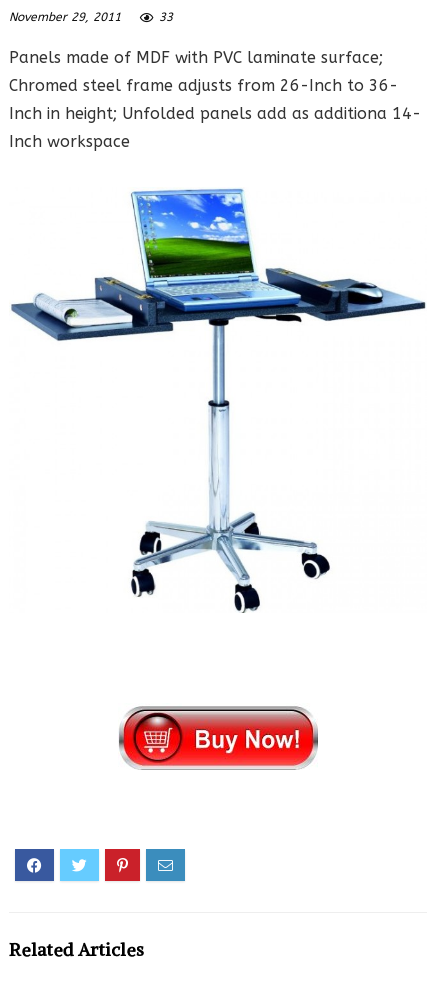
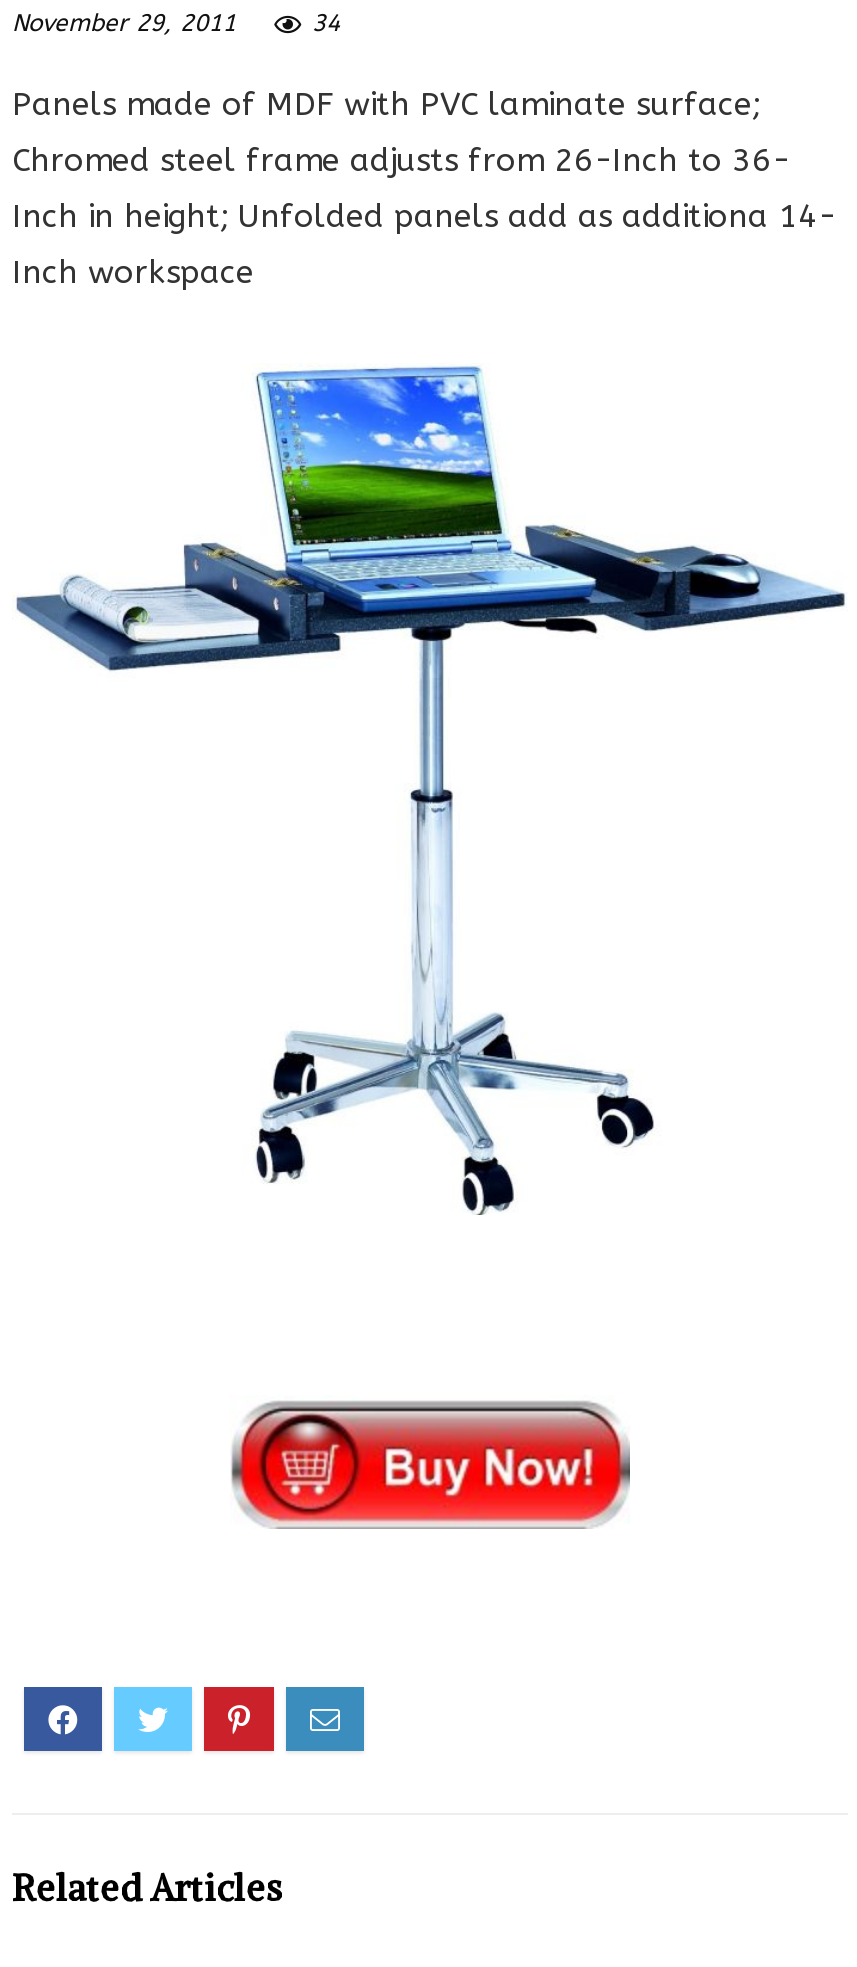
- 33
+ 34
